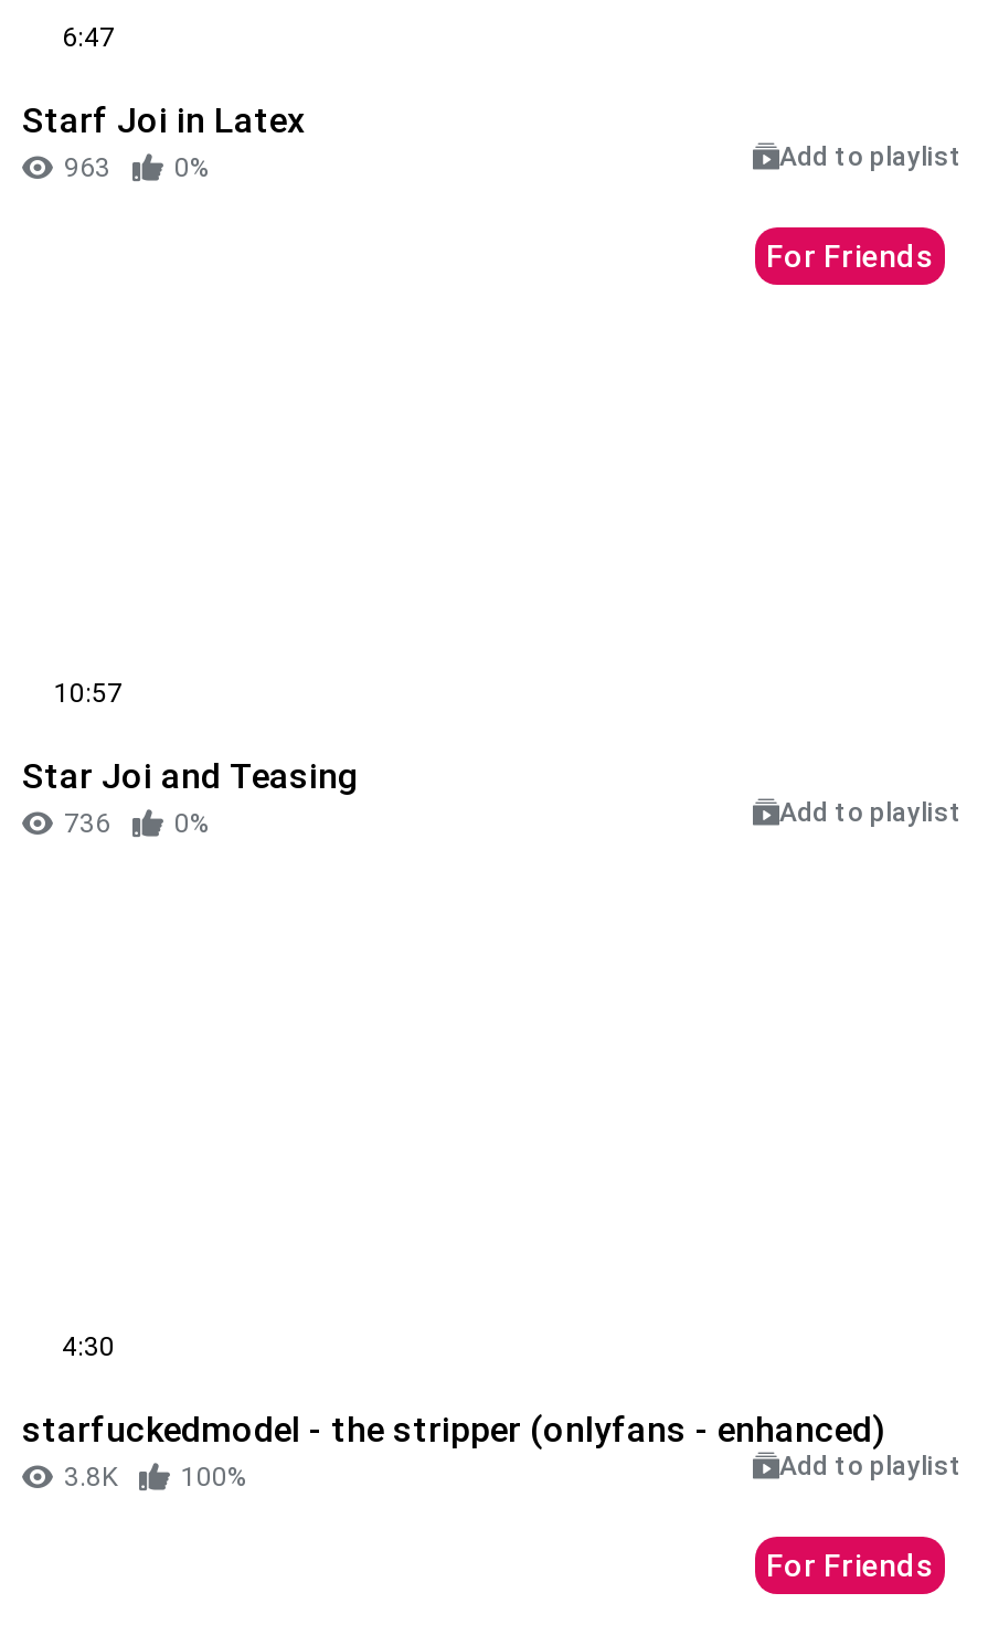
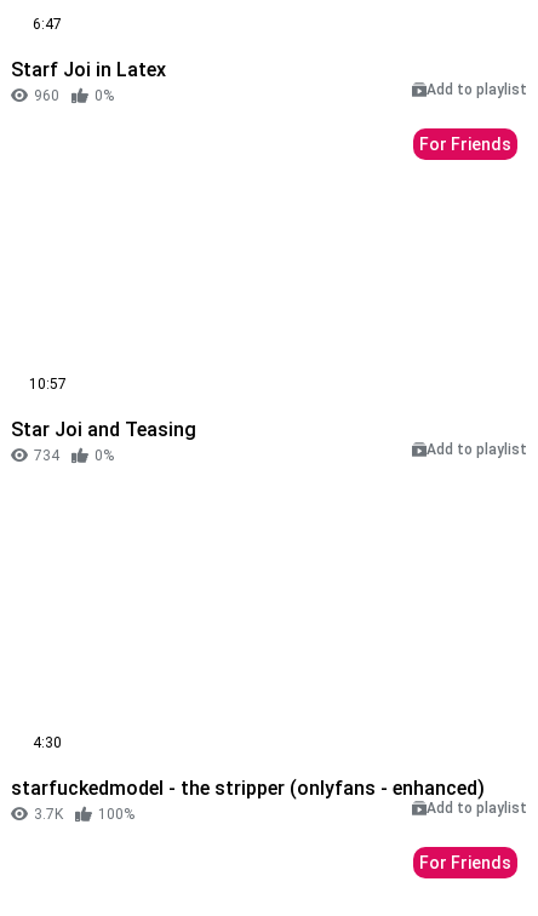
- 963
+ 960

- 736
+ 734

- 3.8K
+ 3.7K
